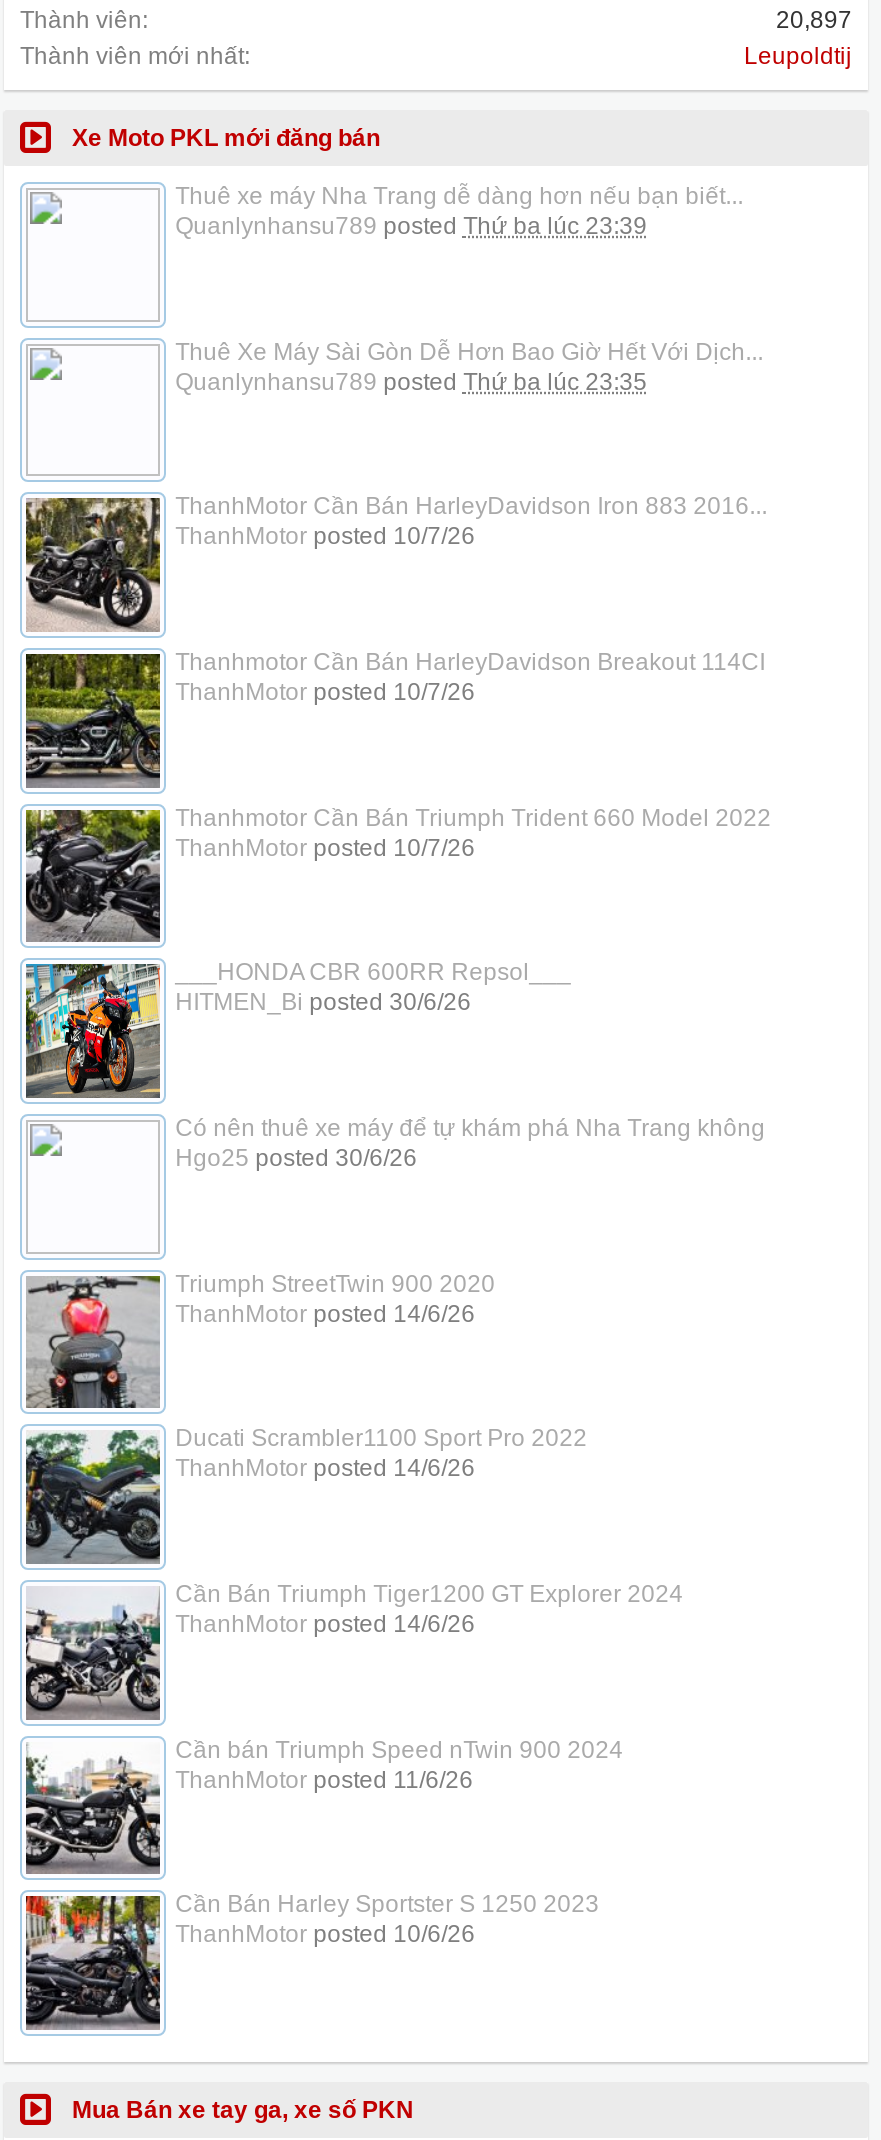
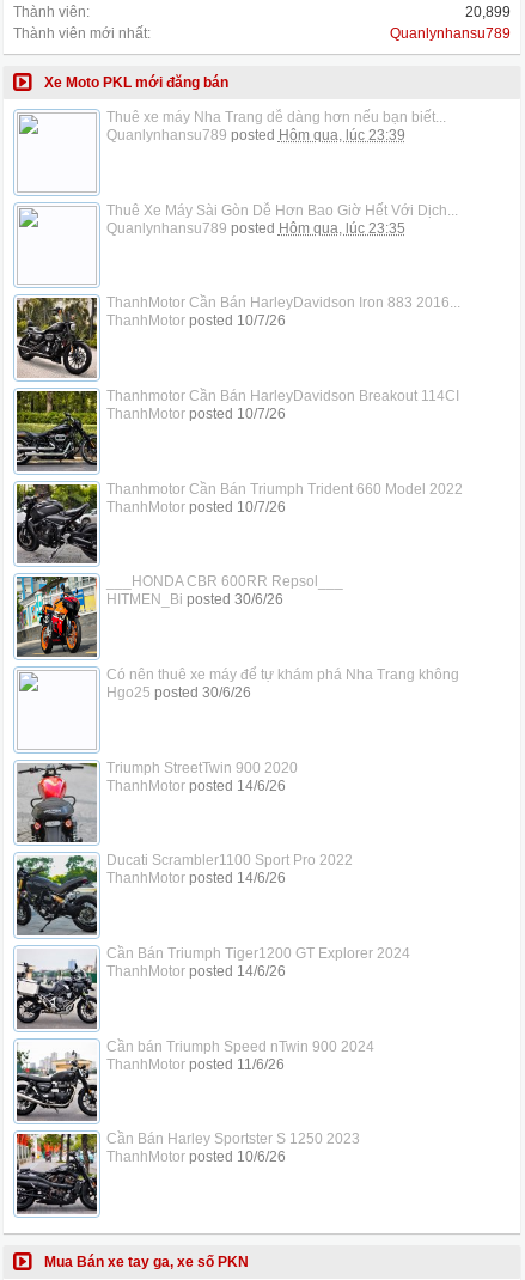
- 20,897
+ 20,899

- Leupoldtij
+ Quanlynhansu789

- Quanlynhansu789 posted Thứ ba lúc 23:39
+ Quanlynhansu789 posted Hôm qua, lúc 23:39

- Quanlynhansu789 posted Thứ ba lúc 23:35
+ Quanlynhansu789 posted Hôm qua, lúc 23:35
